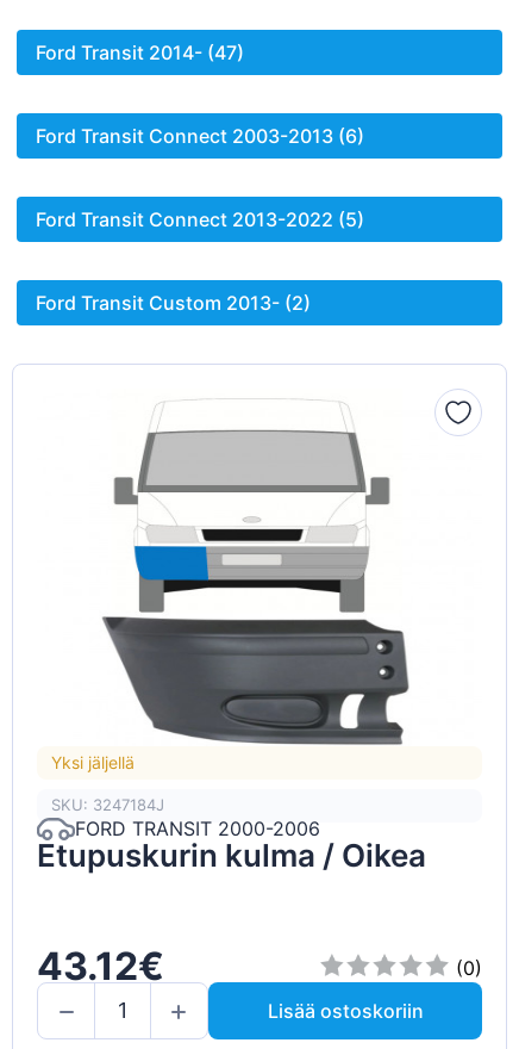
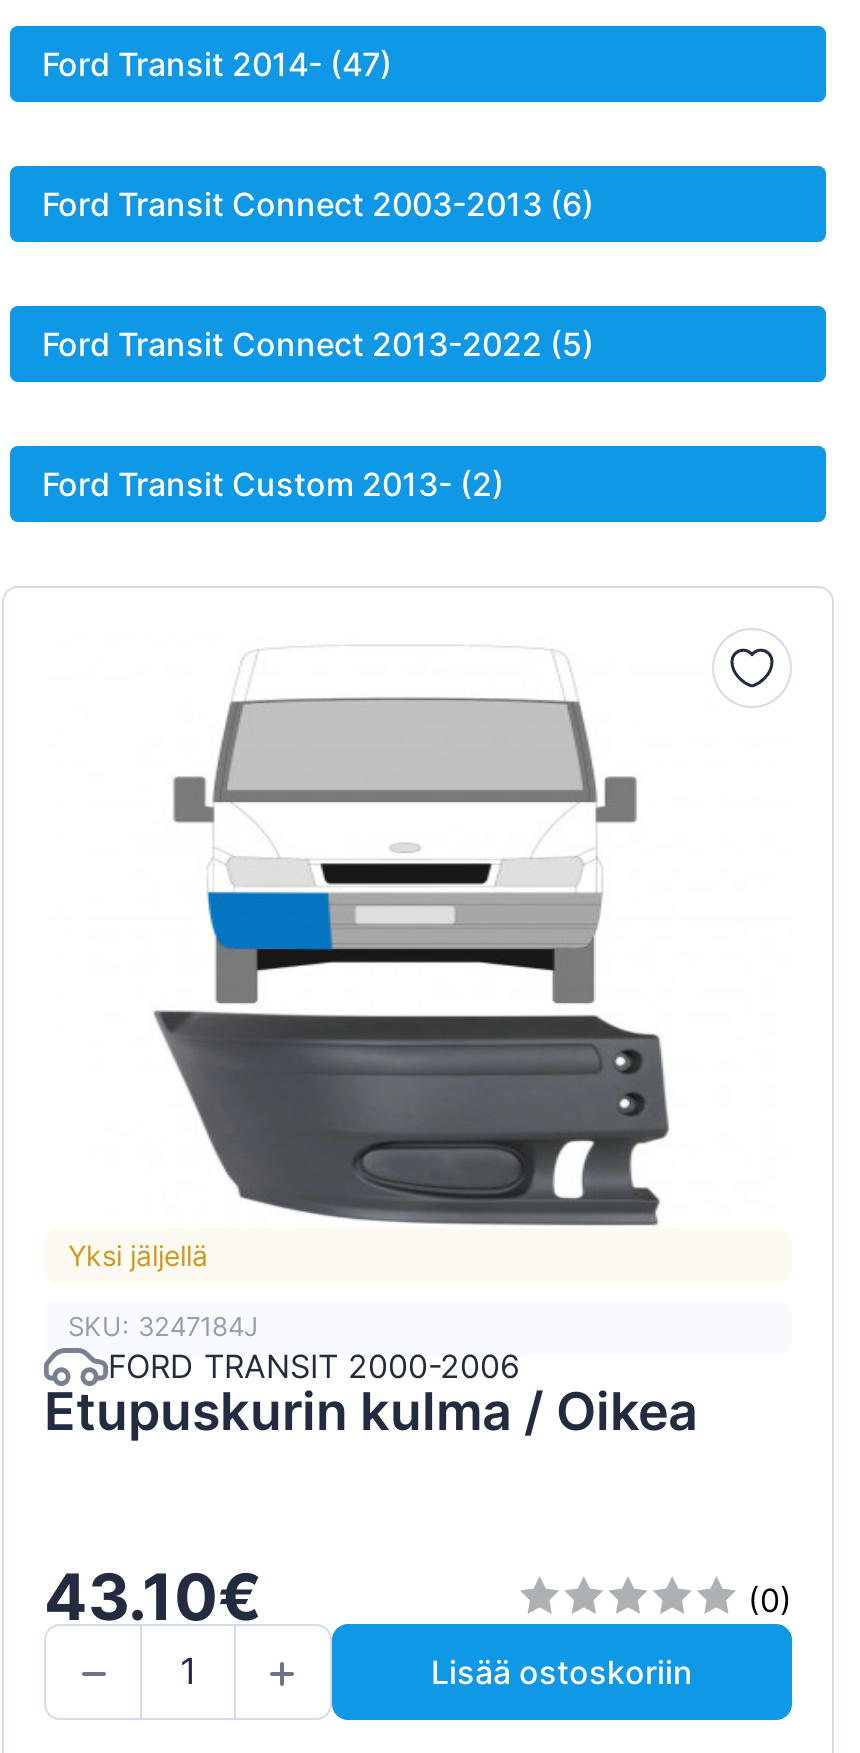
- 43.12€
+ 43.10€
